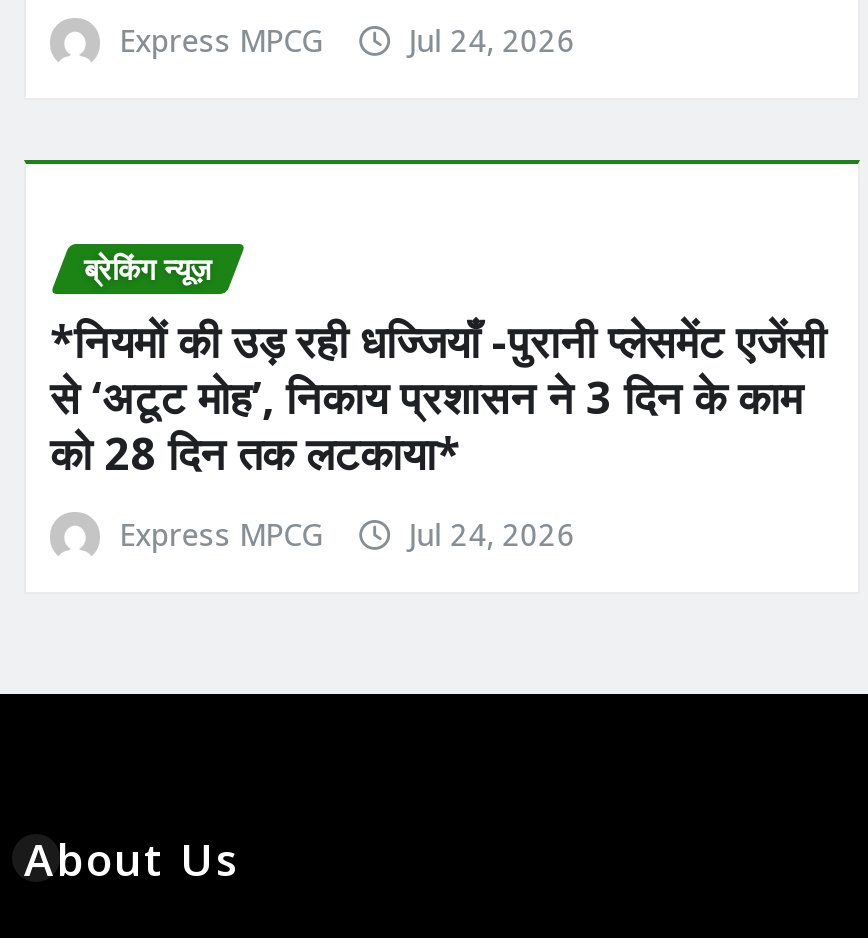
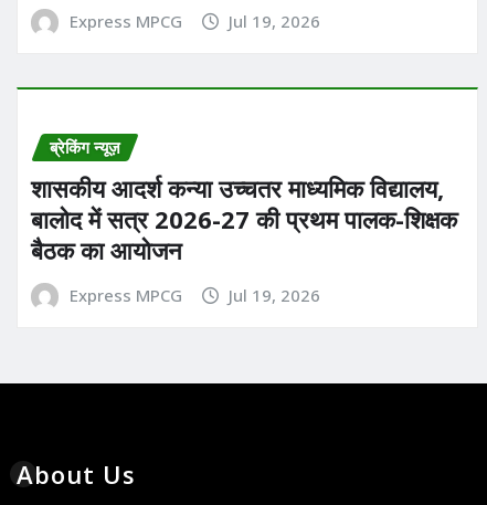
- Jul 24, 2026
+ Jul 19, 2026

- *नियमों की उड़ रही धज्जियाँ -पुरानी प्लेसमेंट एजेंसी
- से ‘अटूट मोह’, निकाय प्रशासन ने 3 दिन के काम
- को 28 दिन तक लटकाया*
+ शासकीय आदर्श कन्या उच्चतर माध्यमिक विद्यालय,
+ बालोद में सत्र 2026-27 की प्रथम पालक-शिक्षक
+ बैठक का आयोजन

- Jul 24, 2026
+ Jul 19, 2026
